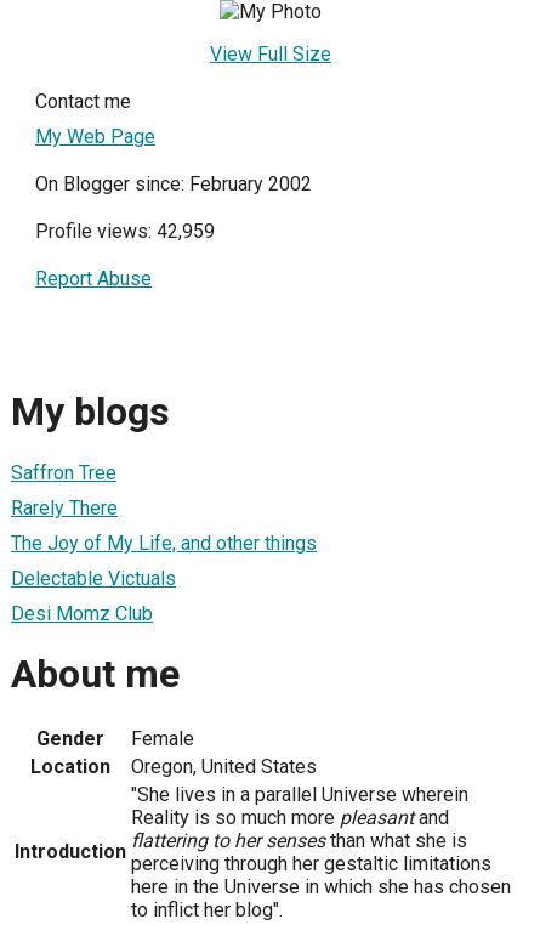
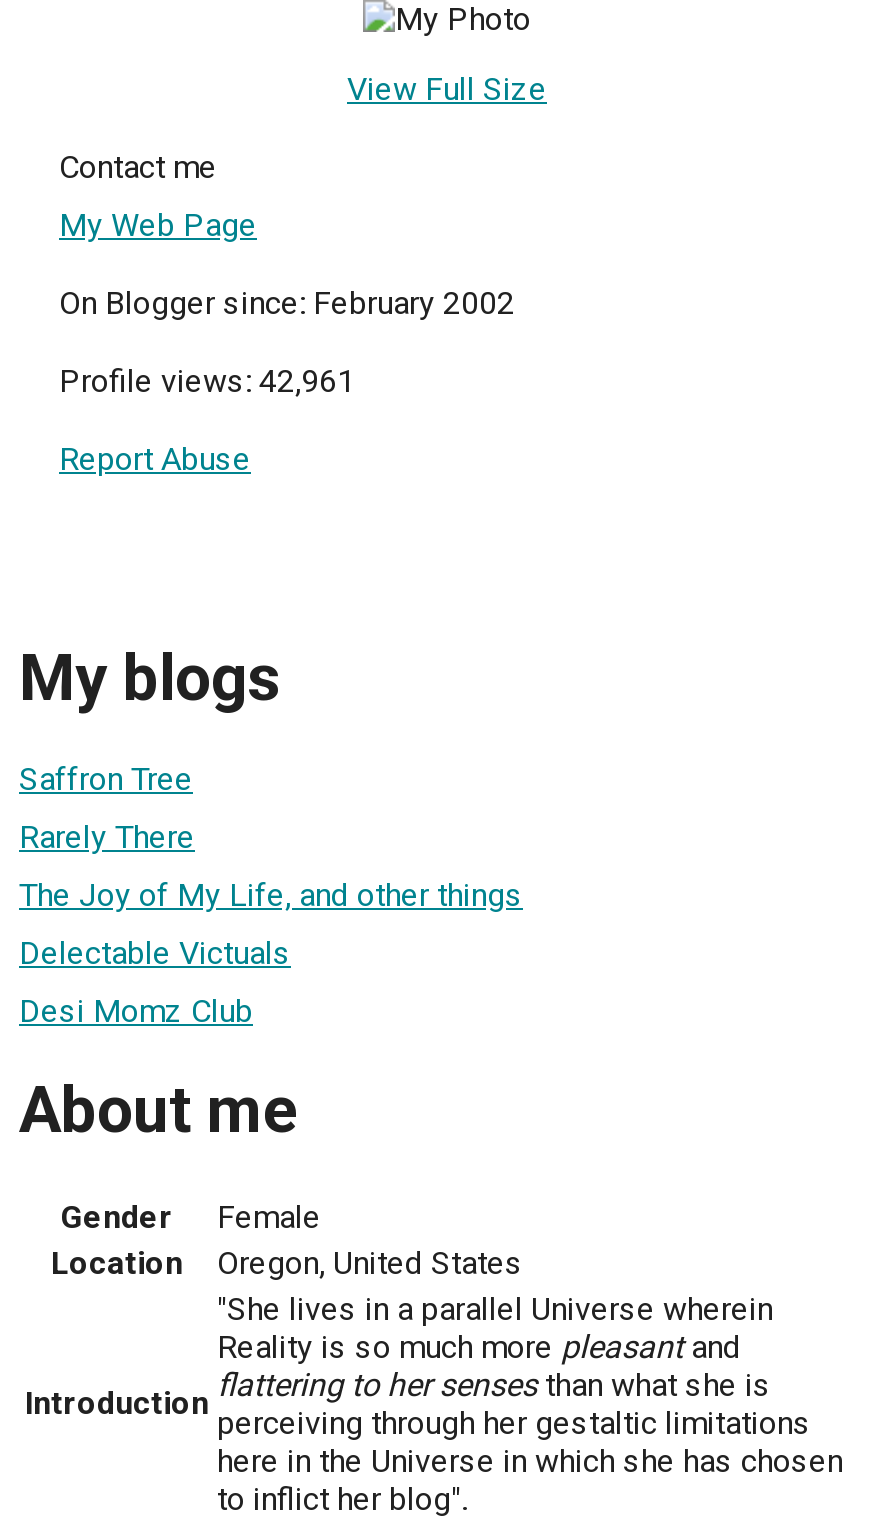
- Profile views: 42,959
+ Profile views: 42,961
